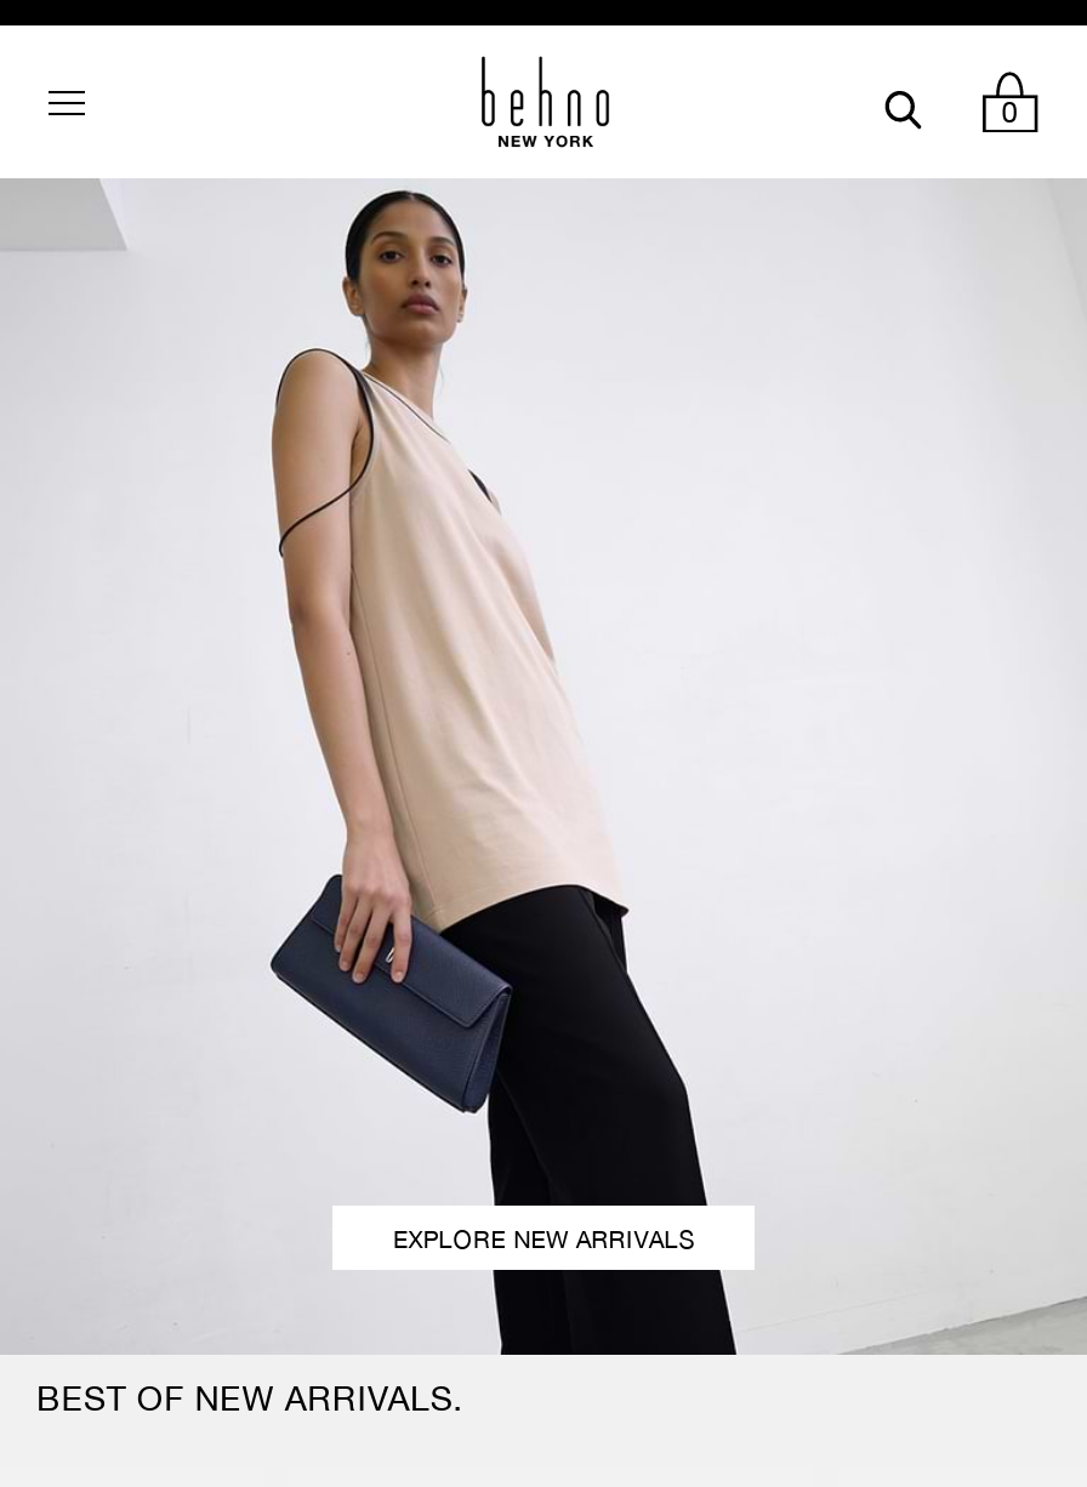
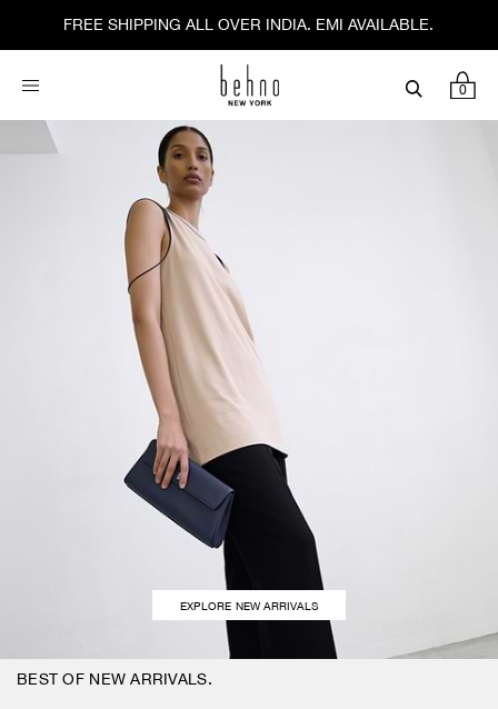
+ FREE SHIPPING ALL OVER INDIA. EMI AVAILABLE.
